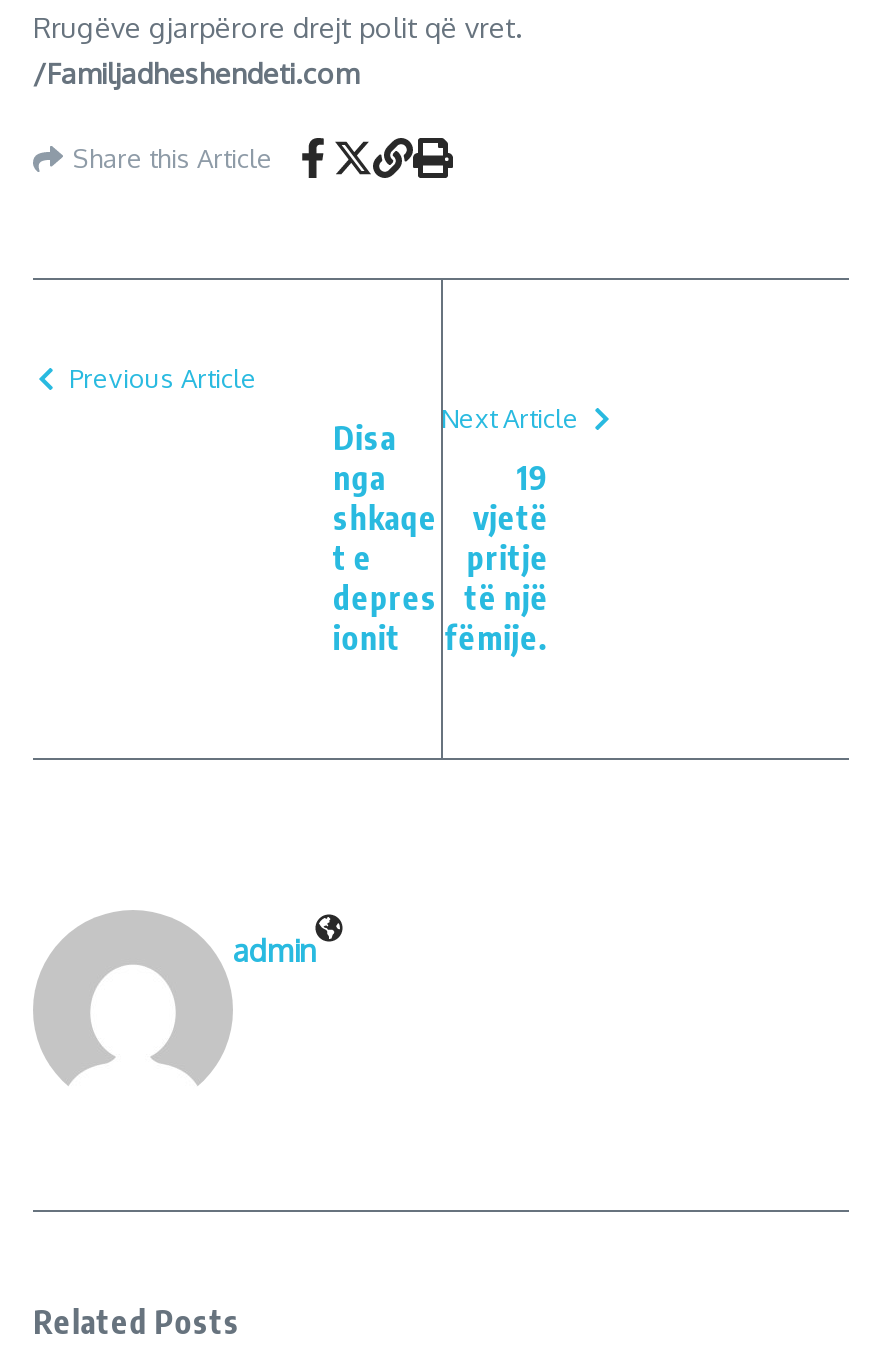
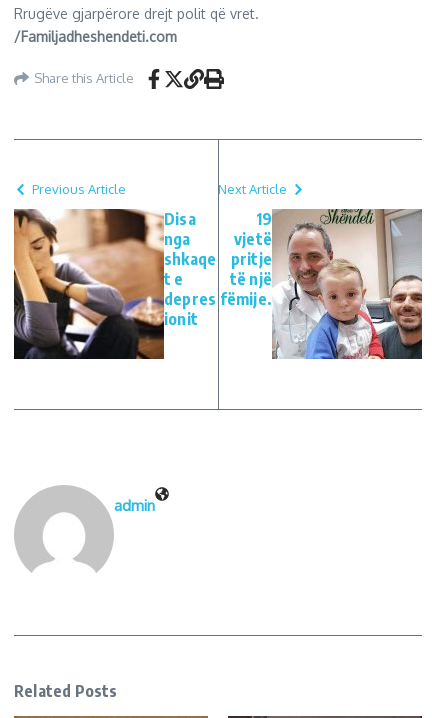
+ [image]

moved up: Next Article | 19 | vjetë | pritje | të një | fëmije.

+ [image]
